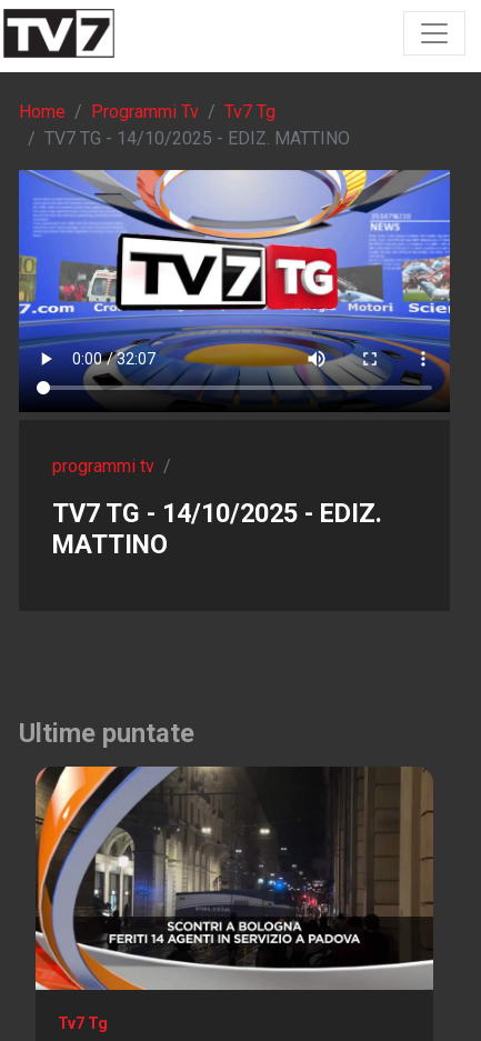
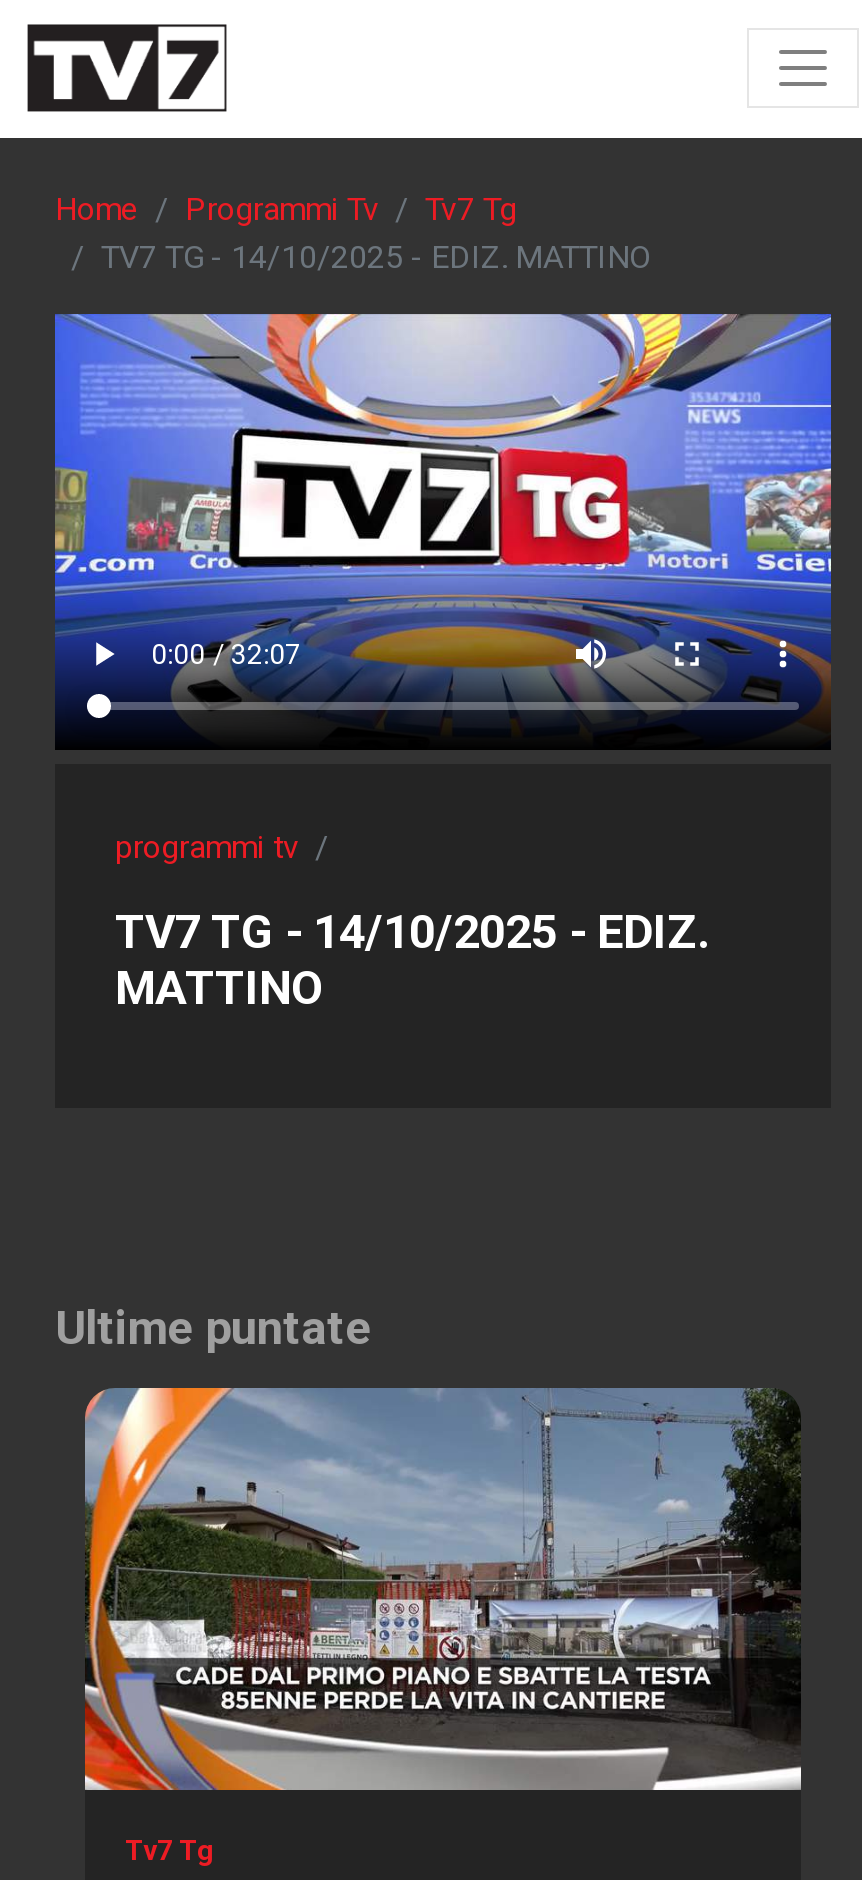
- [image]
+ [image]
